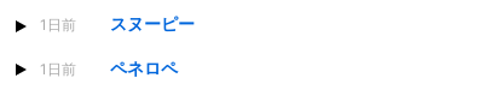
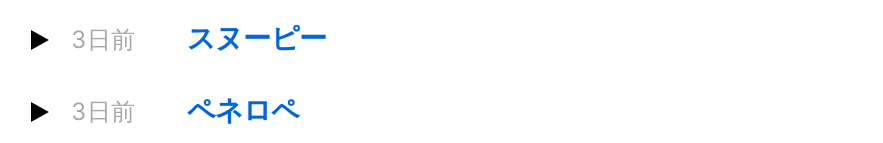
- 1日前 スヌーピー
+ 3日前 スヌーピー

- 1日前 ペネロペ
+ 3日前 ペネロペ
